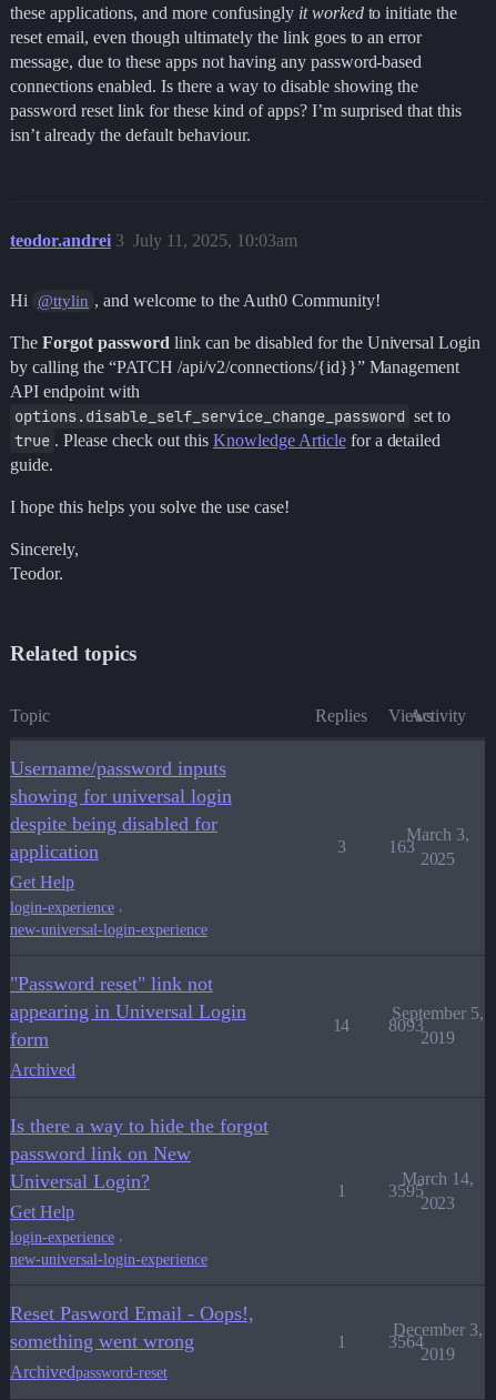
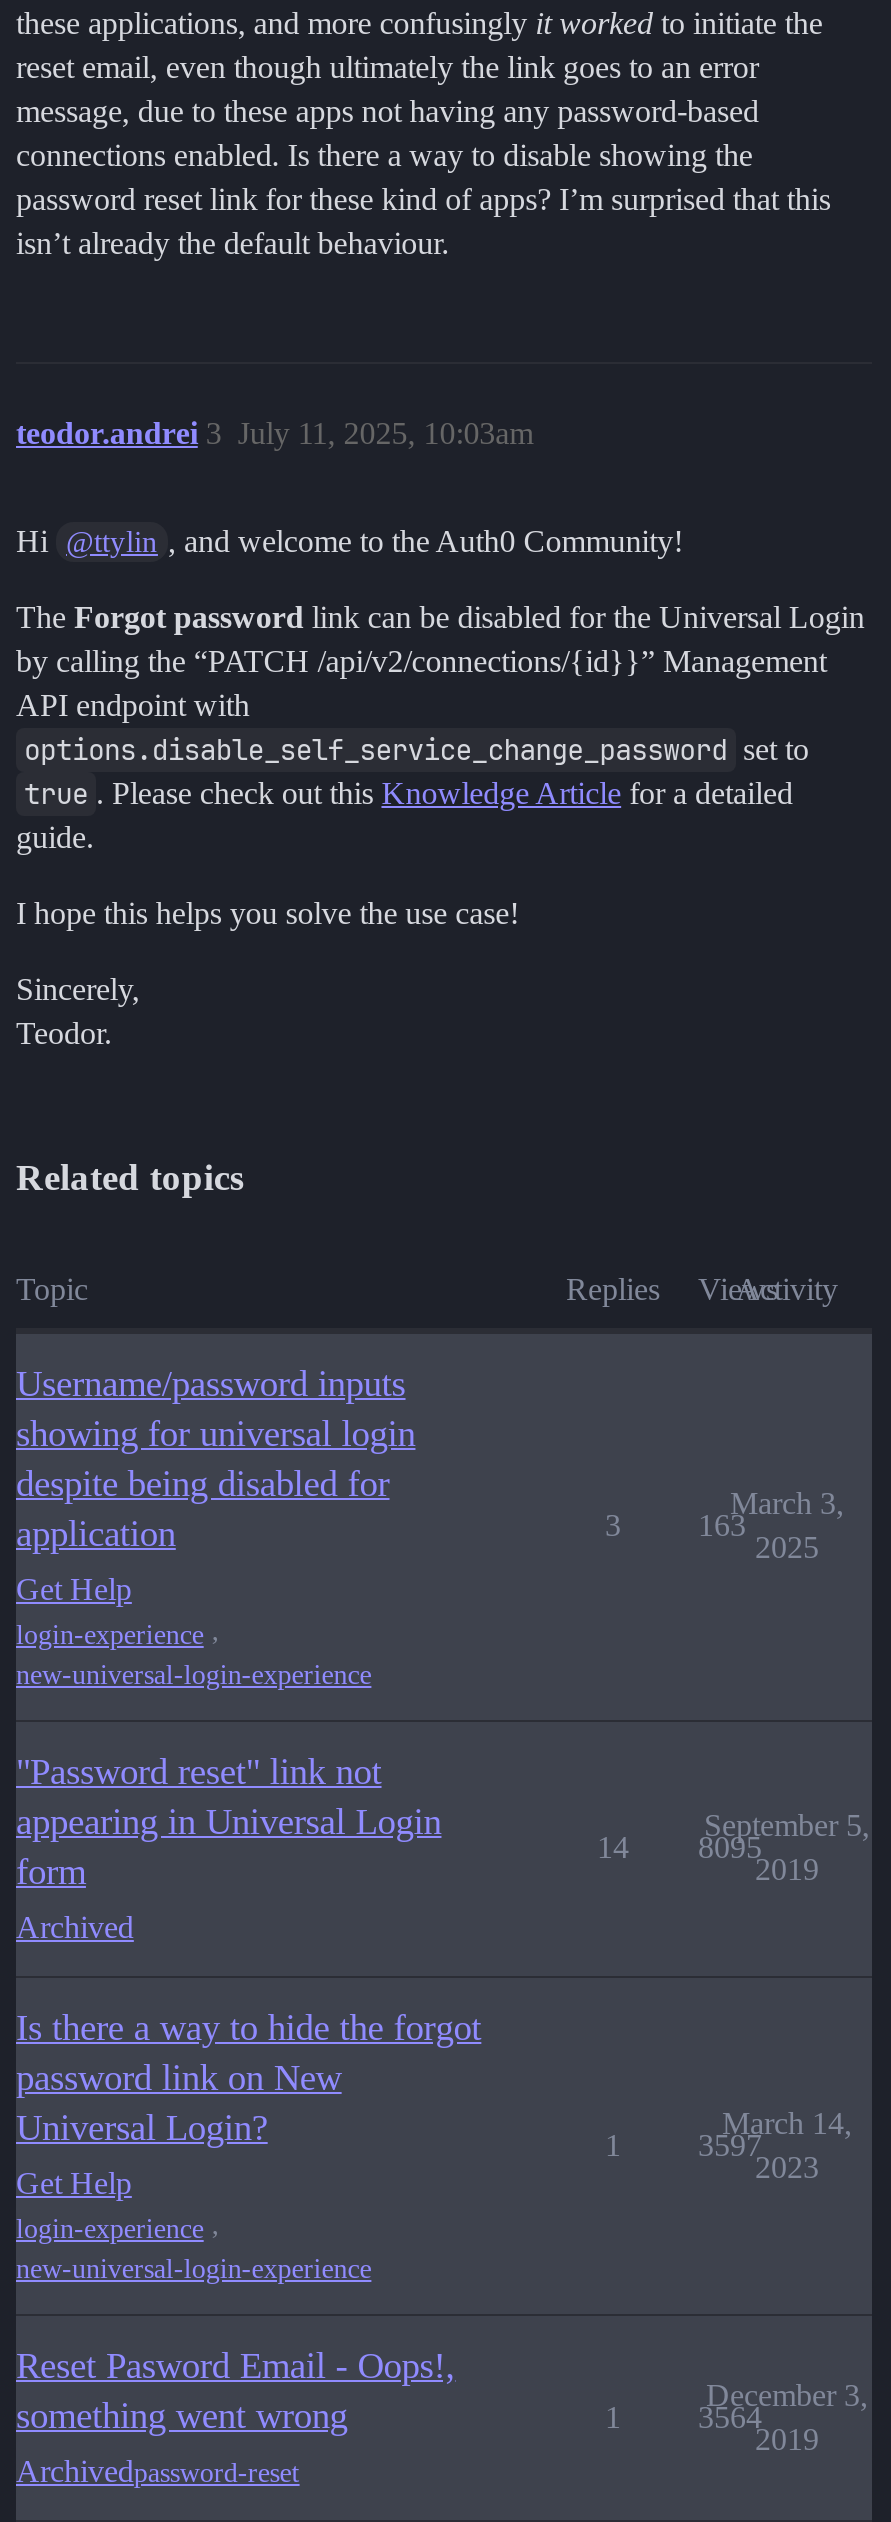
- 8093
+ 8095

- 3595
+ 3597
